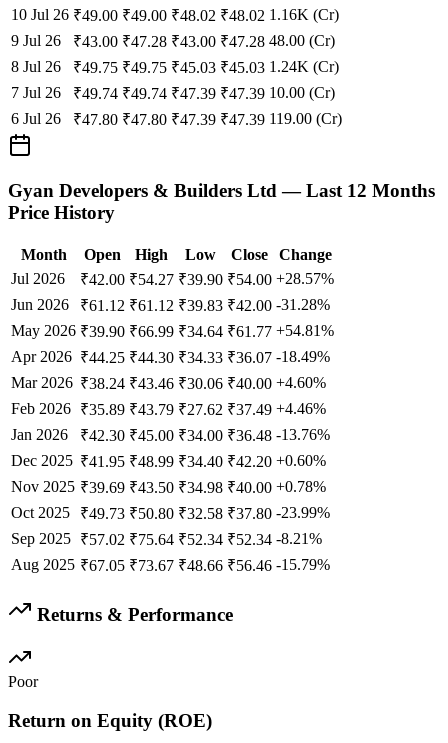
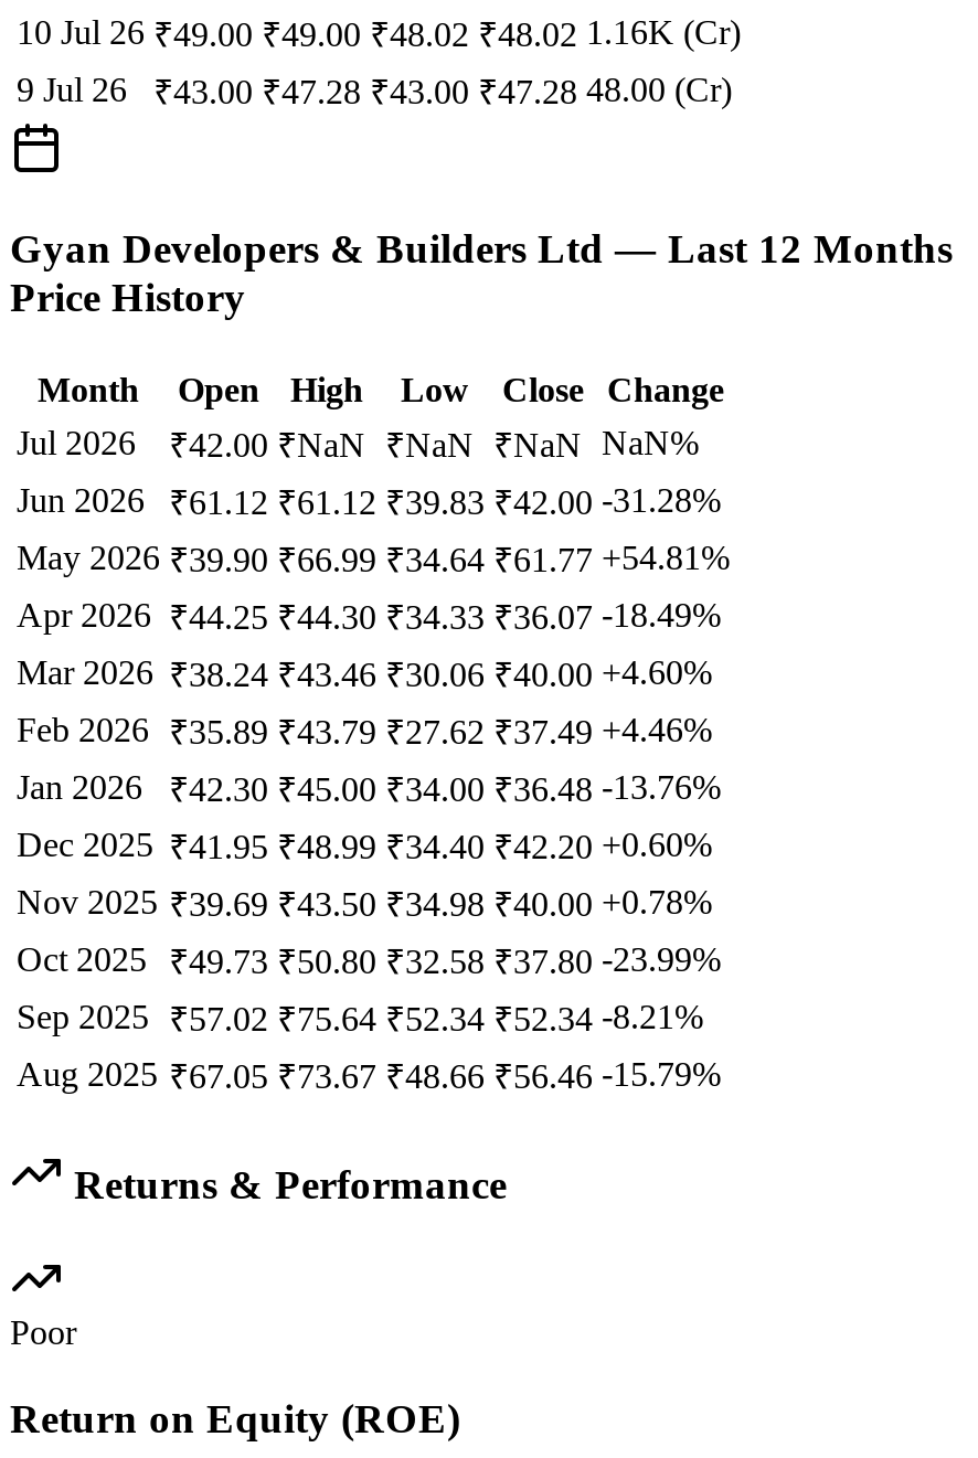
- 8 Jul 26
- ₹49.75 ₹49.75 ₹45.03 ₹45.03 1.24K (Cr)
- 7 Jul 26
- ₹49.74 ₹49.74 ₹47.39 ₹47.39 10.00 (Cr)
- 6 Jul 26
- ₹47.80 ₹47.80 ₹47.39 ₹47.39 119.00 (Cr)

- ₹42.00 ₹54.27 ₹39.90 ₹54.00 +28.57%
+ ₹42.00 ₹NaN ₹NaN ₹NaN NaN%
